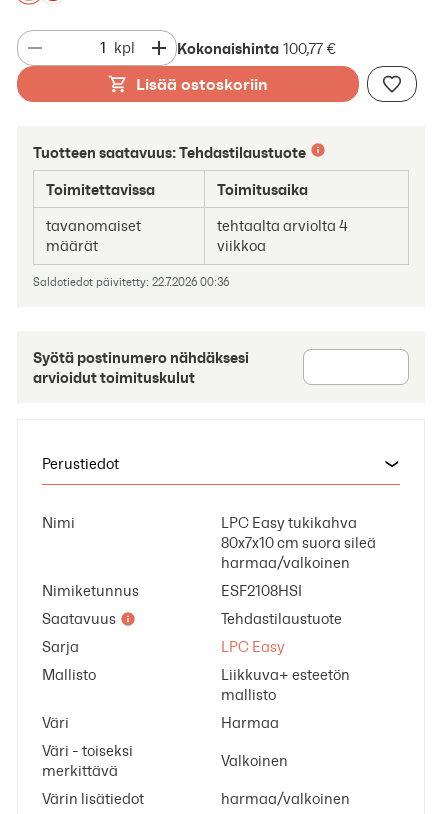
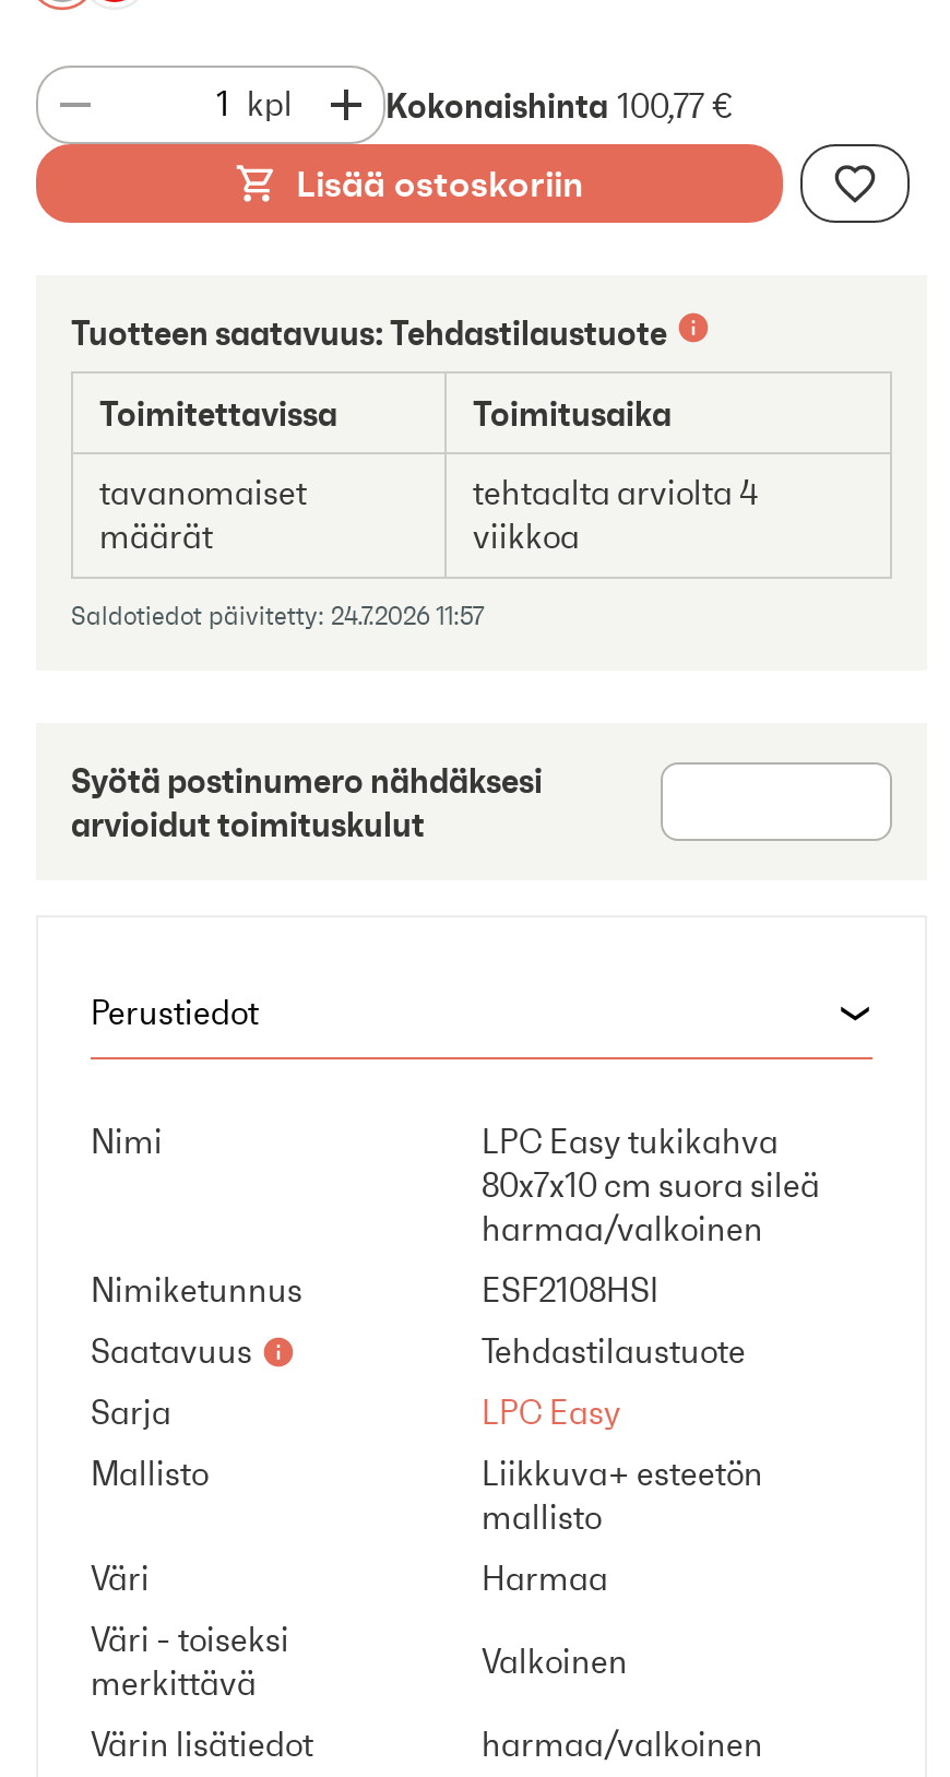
- Saldotiedot päivitetty: 22.7.2026 00:36
+ Saldotiedot päivitetty: 24.7.2026 11:57
